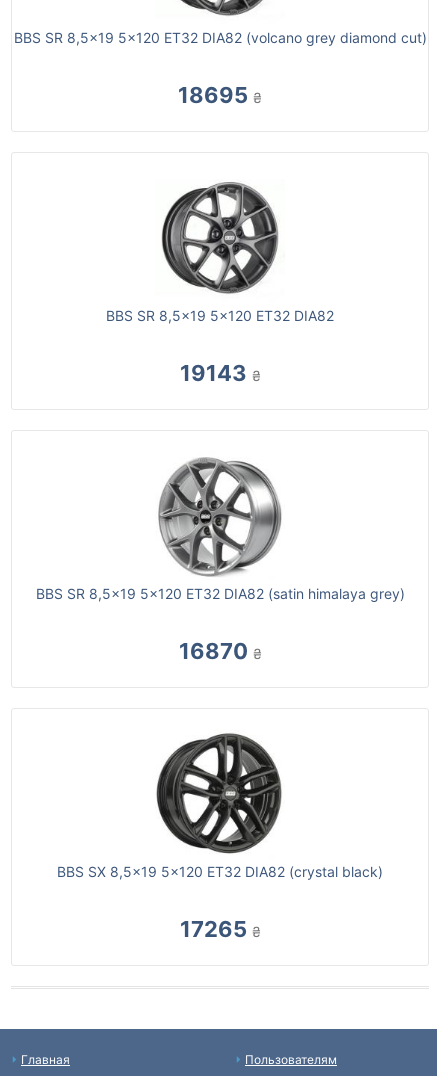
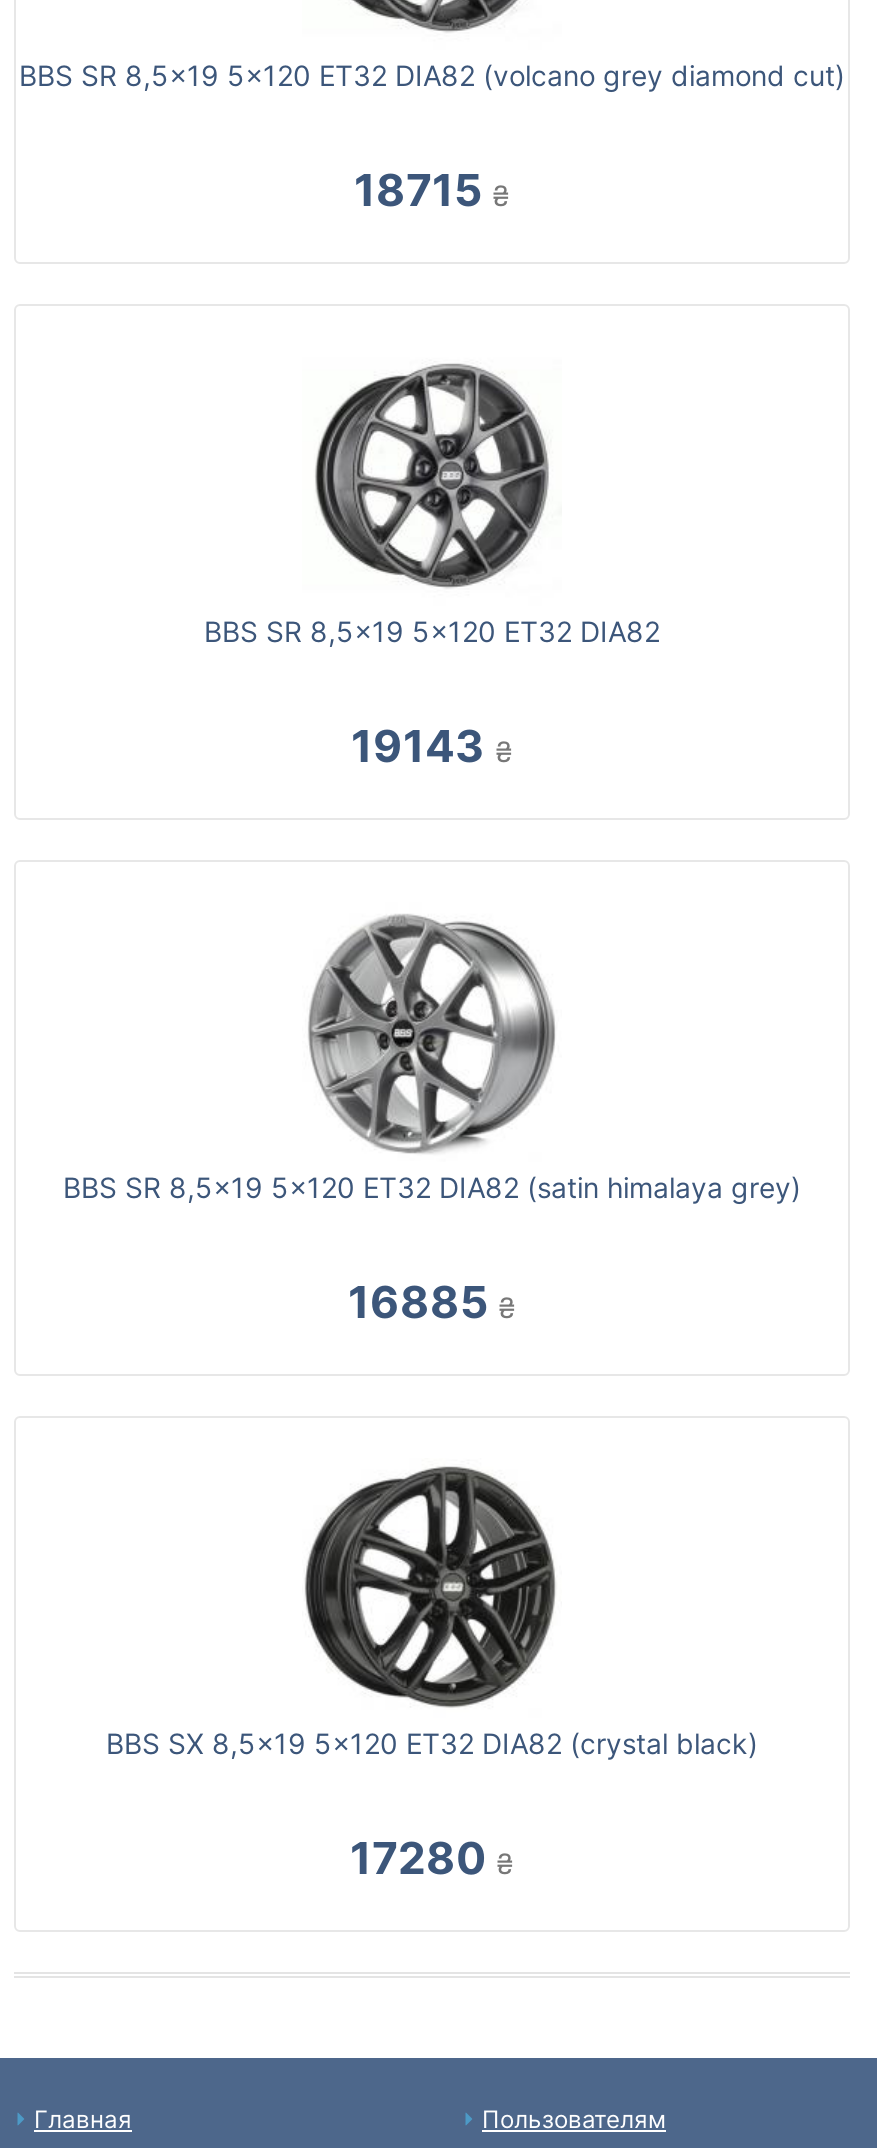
- 18695 ₴
+ 18715 ₴

- 16870 ₴
+ 16885 ₴

- 17265 ₴
+ 17280 ₴
